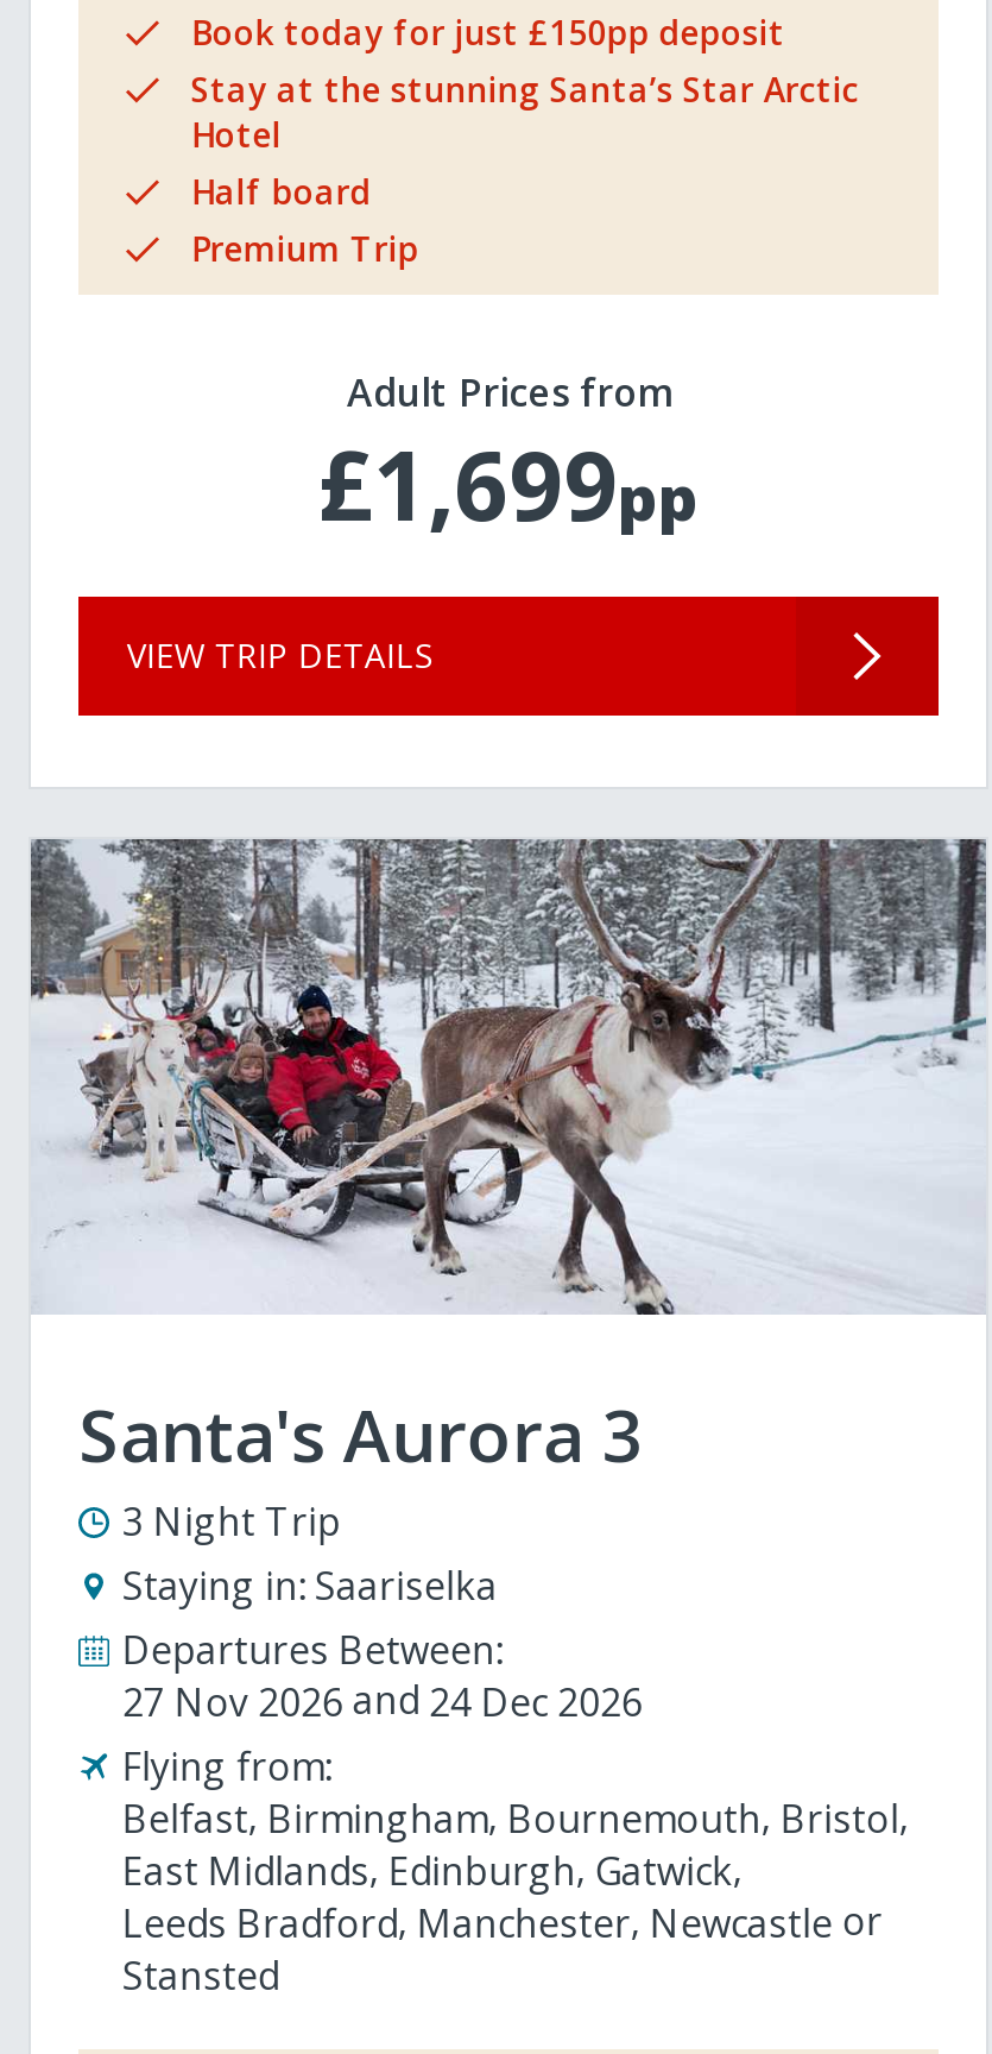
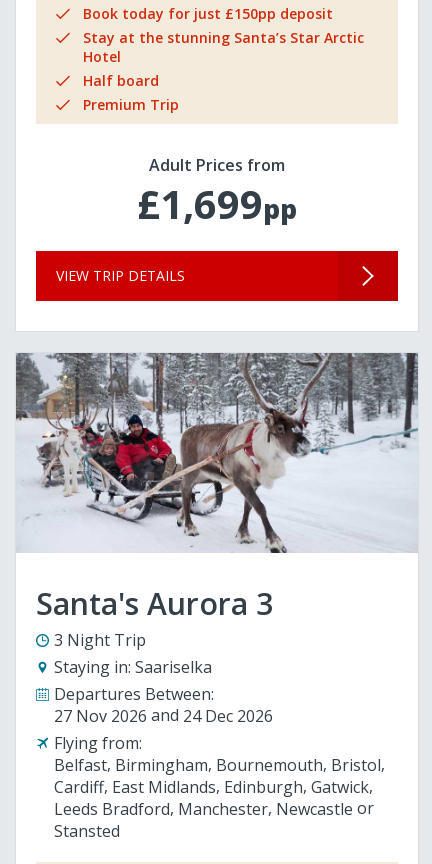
- East Midlands Edinburgh Gatwick
+ Cardiff East Midlands Edinburgh Gatwick
